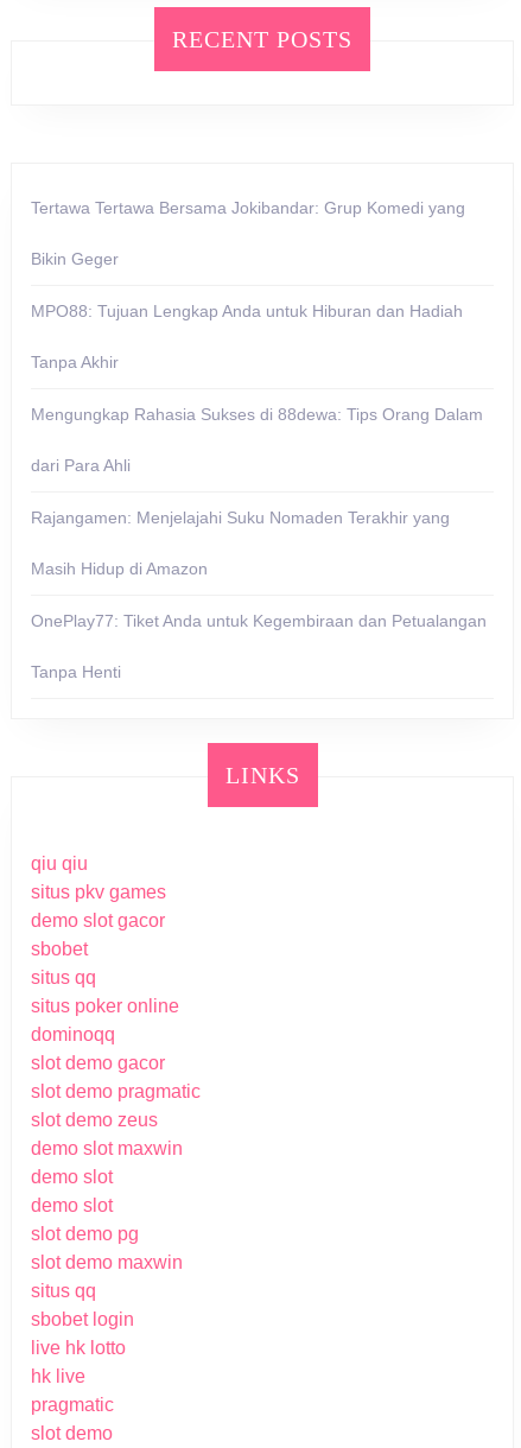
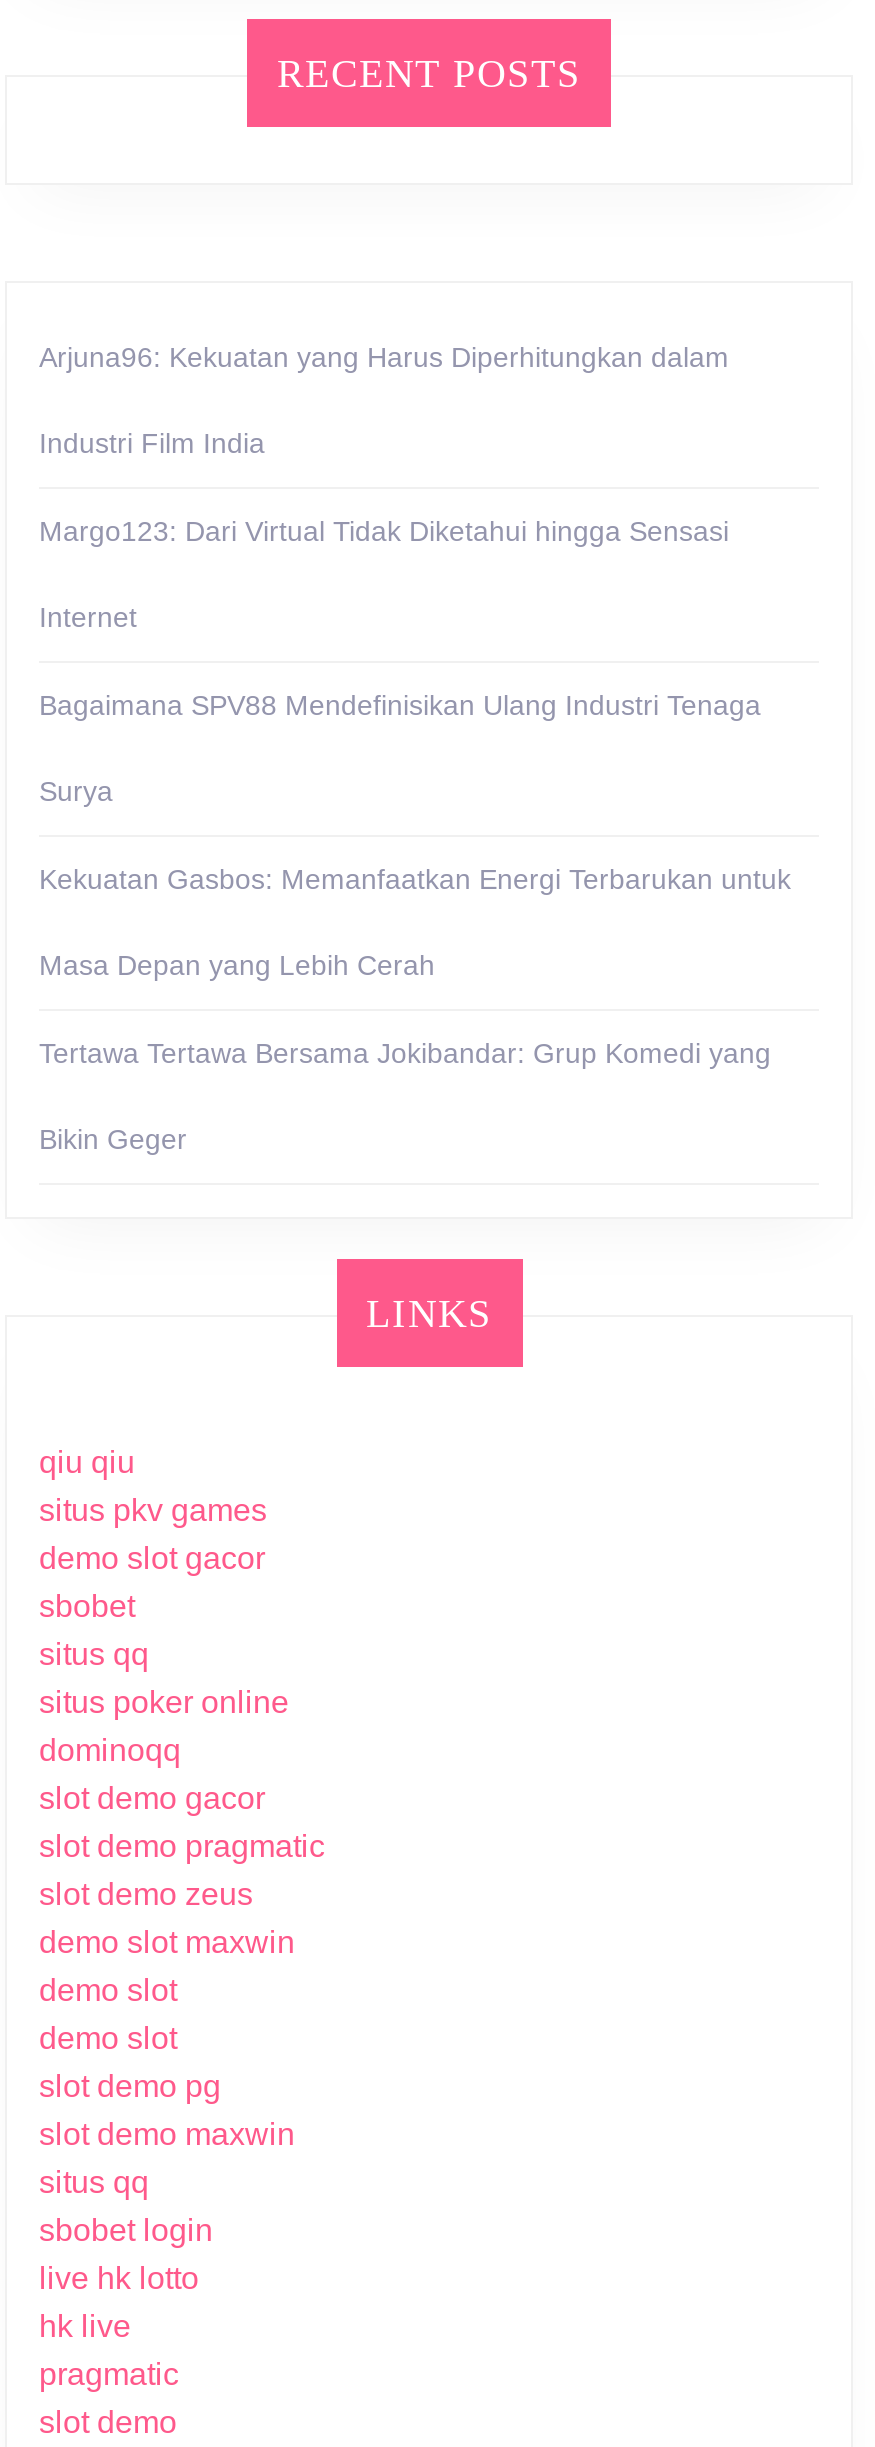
+ Arjuna96: Kekuatan yang Harus Diperhitungkan dalam
+ Industri Film India
+ Margo123: Dari Virtual Tidak Diketahui hingga Sensasi
+ Internet
+ Bagaimana SPV88 Mendefinisikan Ulang Industri Tenaga
+ Surya
+ Kekuatan Gasbos: Memanfaatkan Energi Terbarukan untuk
+ Masa Depan yang Lebih Cerah

moved down: Tertawa Tertawa Bersama Jokibandar: Grup Komedi yang | Bikin Geger

- MPO88: Tujuan Lengkap Anda untuk Hiburan dan Hadiah
- Tanpa Akhir
- Mengungkap Rahasia Sukses di 88dewa: Tips Orang Dalam
- dari Para Ahli
- Rajangamen: Menjelajahi Suku Nomaden Terakhir yang
- Masih Hidup di Amazon
- OnePlay77: Tiket Anda untuk Kegembiraan dan Petualangan
- Tanpa Henti
